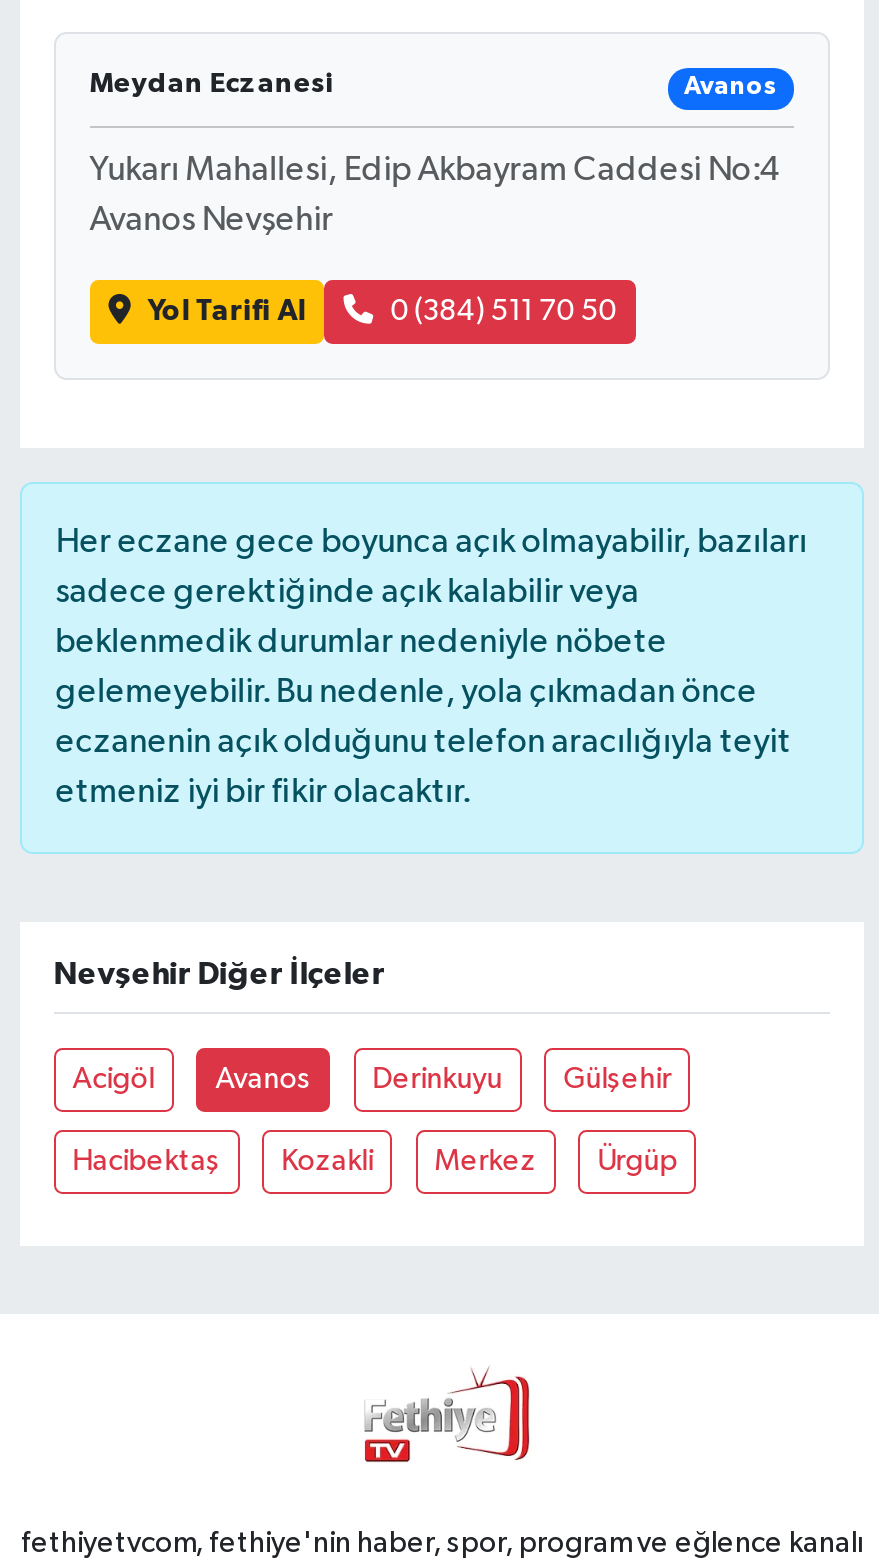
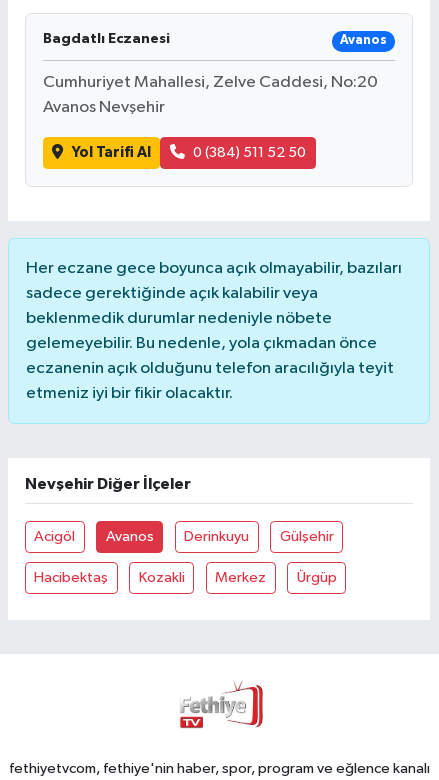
- Meydan Eczanesi
+ Bagdatlı Eczanesi

- Yukarı Mahallesi, Edip Akbayram Caddesi No:4
+ Cumhuriyet Mahallesi, Zelve Caddesi, No:20

- 0 (384) 511 70 50
+ 0 (384) 511 52 50
